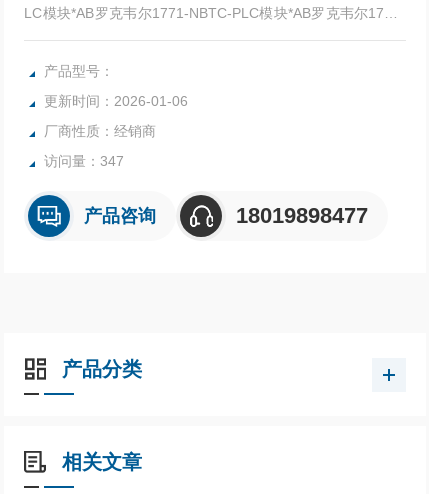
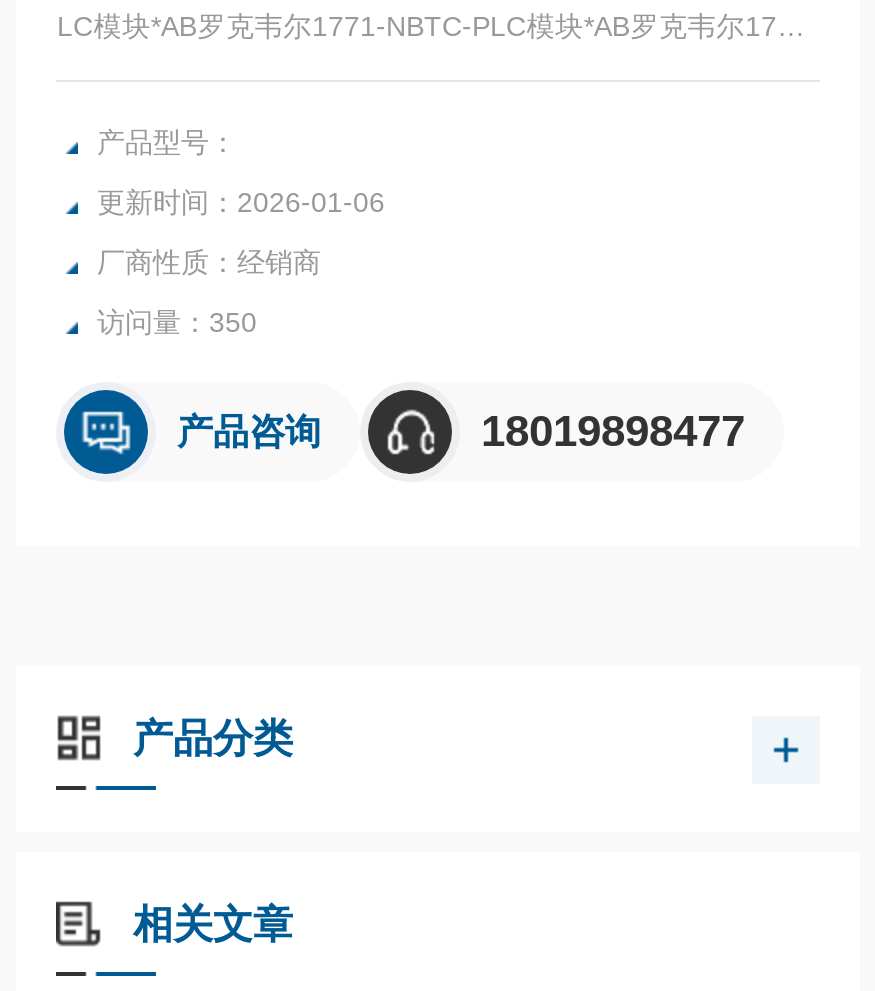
- 访问量：347
+ 访问量：350
